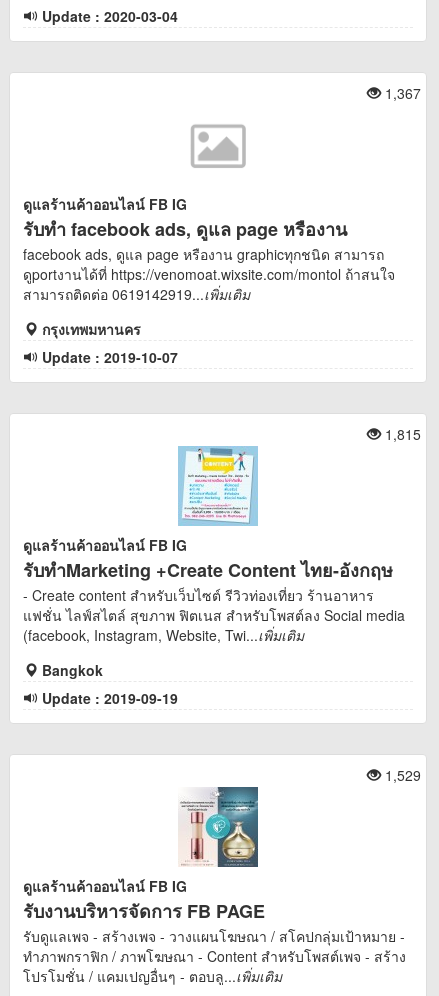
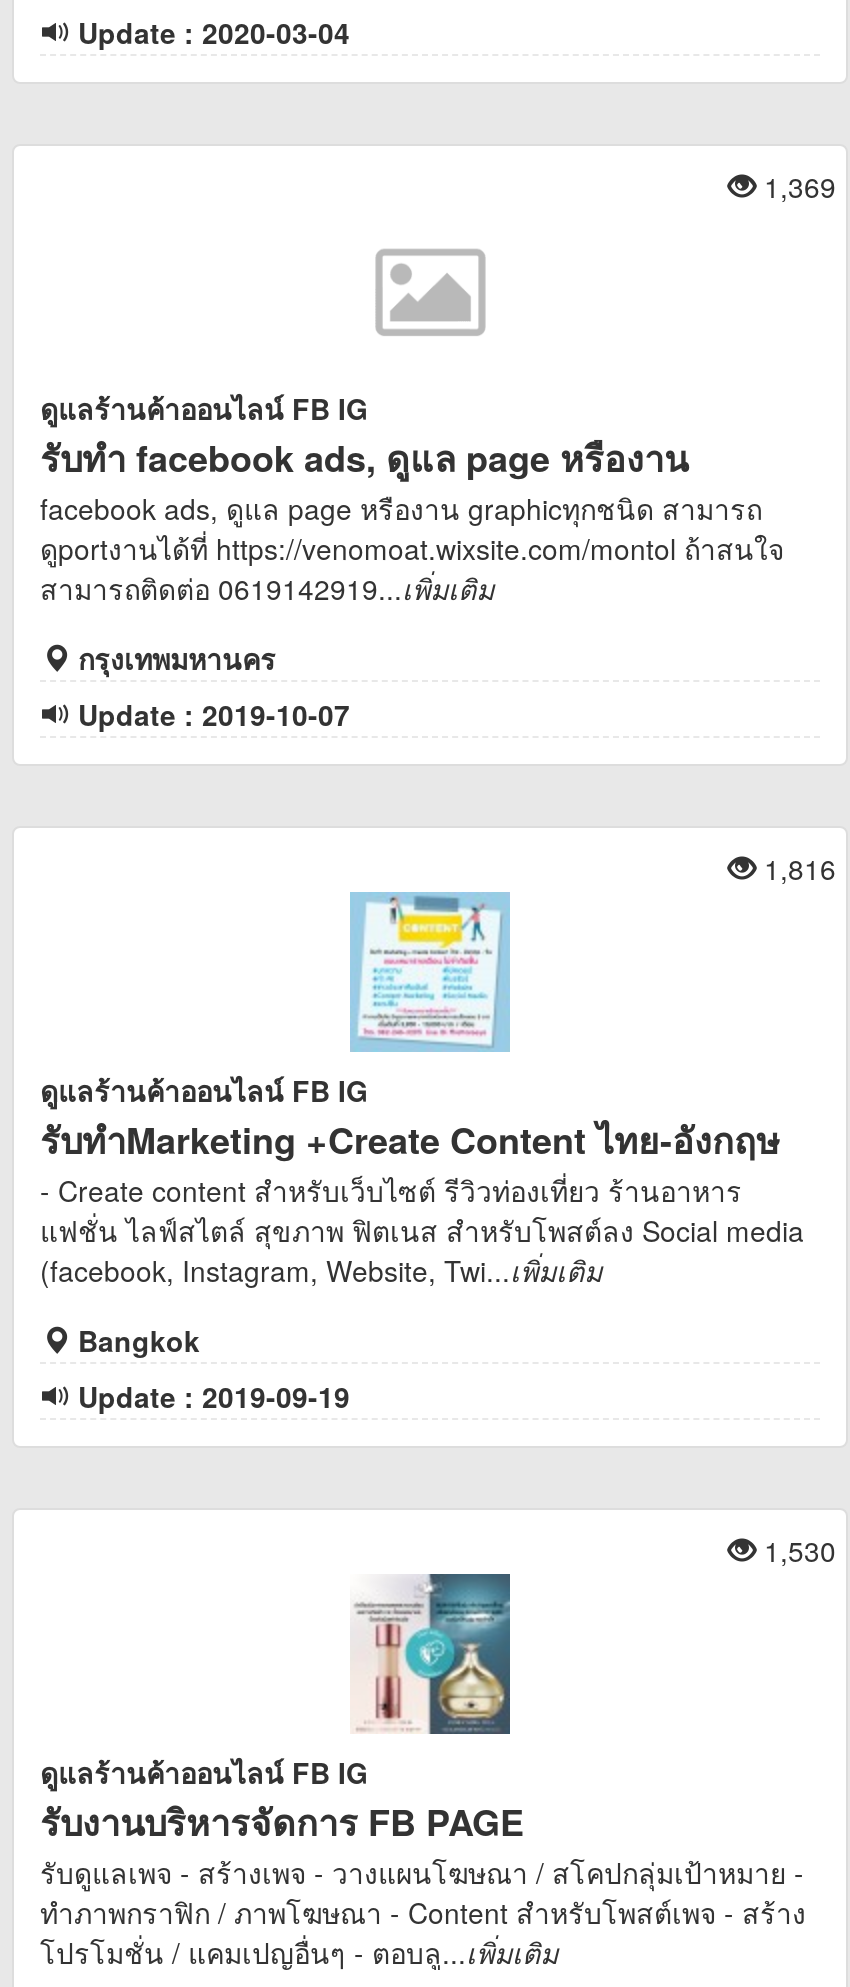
- 1,367
+ 1,369

- 1,815
+ 1,816

- 1,529
+ 1,530
